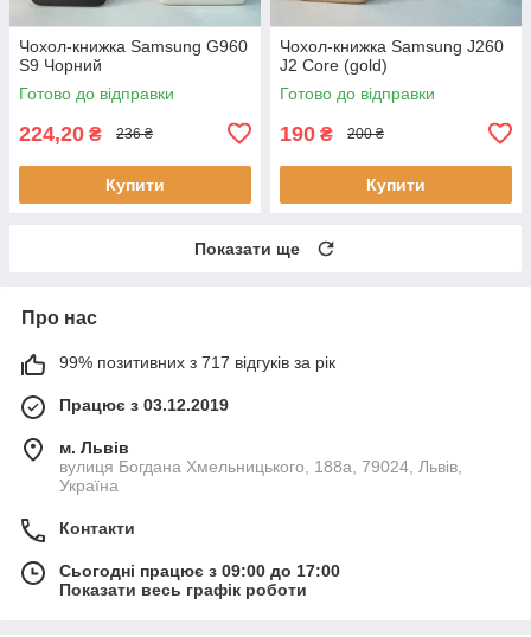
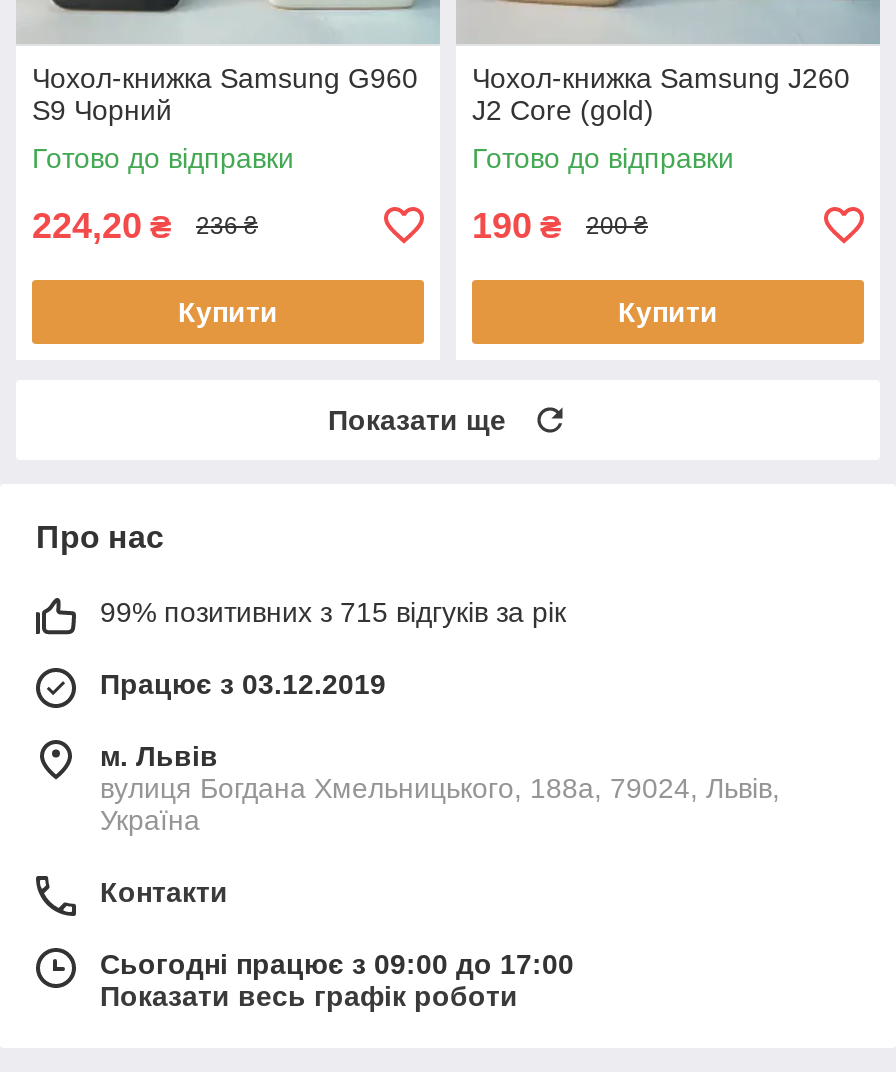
- 99% позитивних з 717 відгуків за рік
+ 99% позитивних з 715 відгуків за рік
